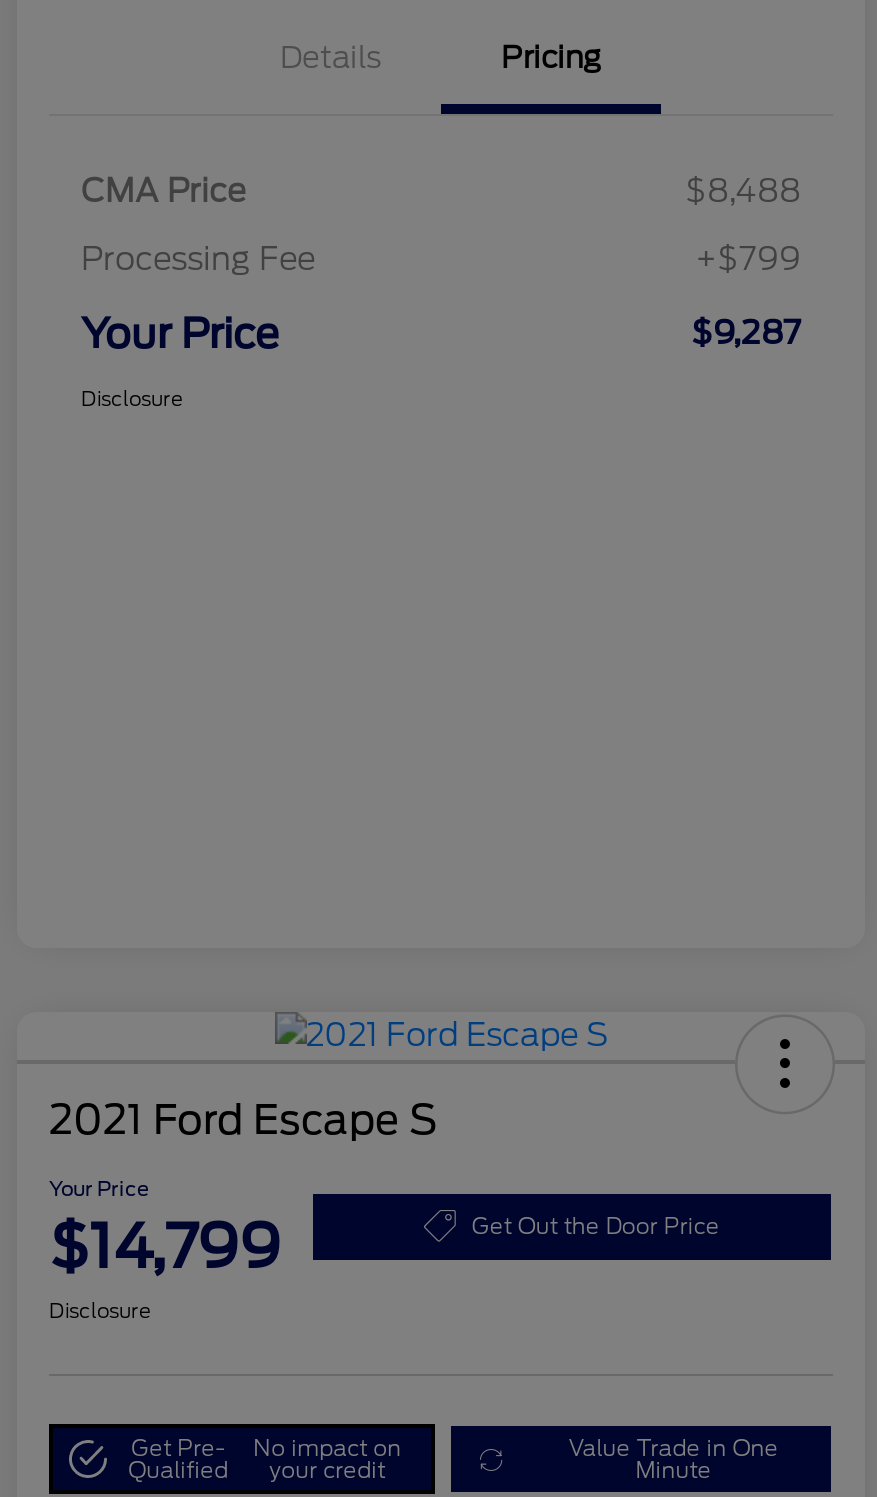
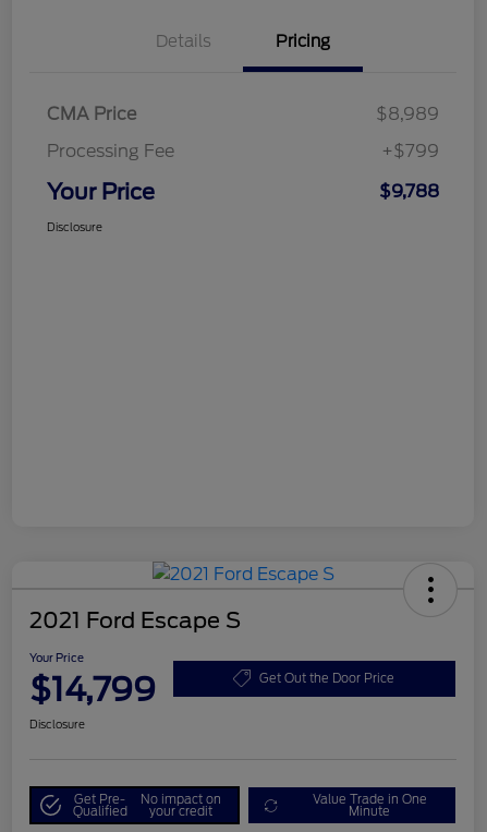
- $8,488
+ $8,989

- $9,287
+ $9,788
